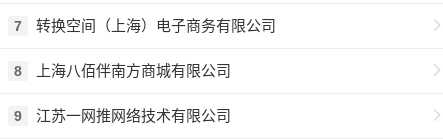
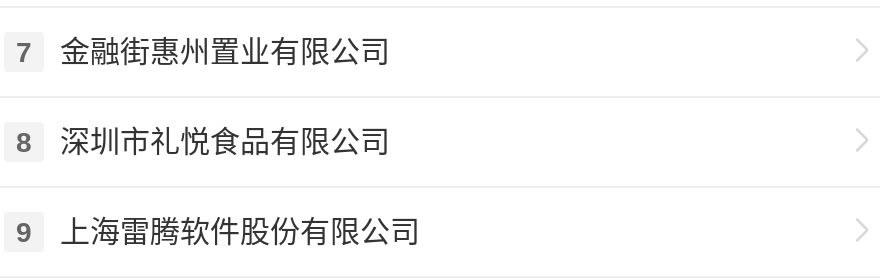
- 转换空间（上海）电子商务有限公司
+ 金融街惠州置业有限公司

- 上海八佰伴南方商城有限公司
+ 深圳市礼悦食品有限公司

- 江苏一网推网络技术有限公司
+ 上海雷腾软件股份有限公司
